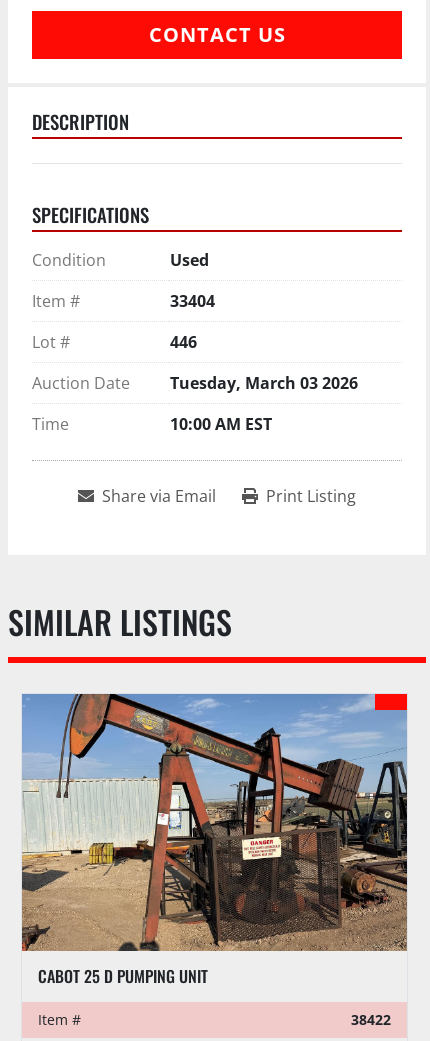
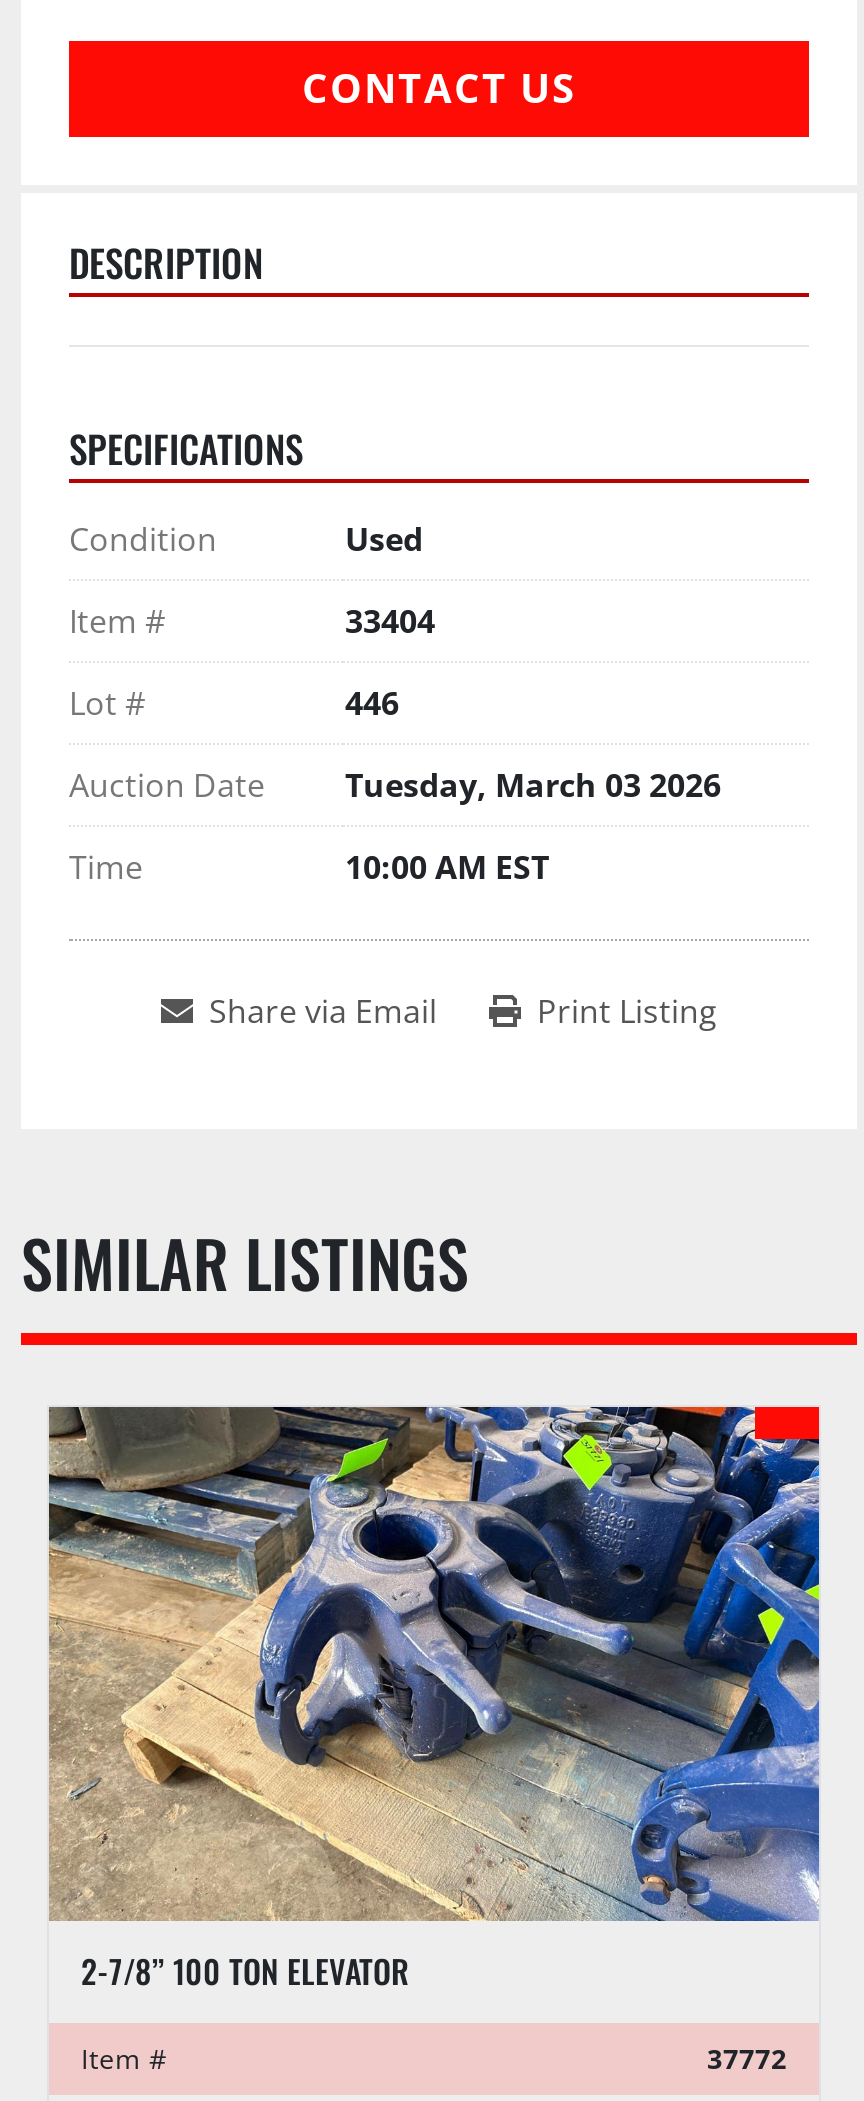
- [image]
- CABOT 25 D PUMPING UNIT
+ [image]
+ 2-7/8” 100 TON ELEVATOR

- 38422
+ 37772
